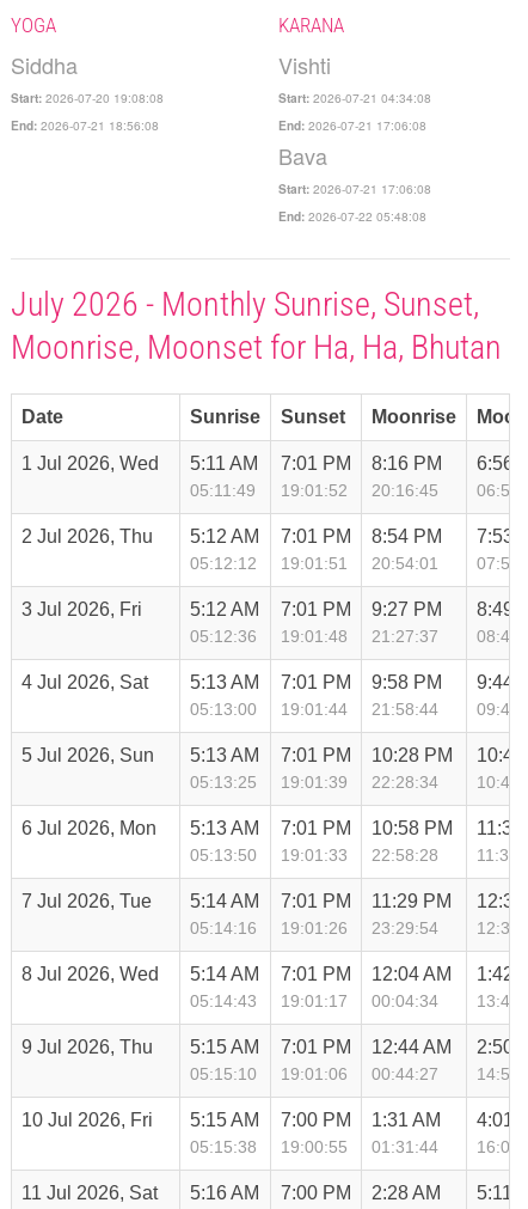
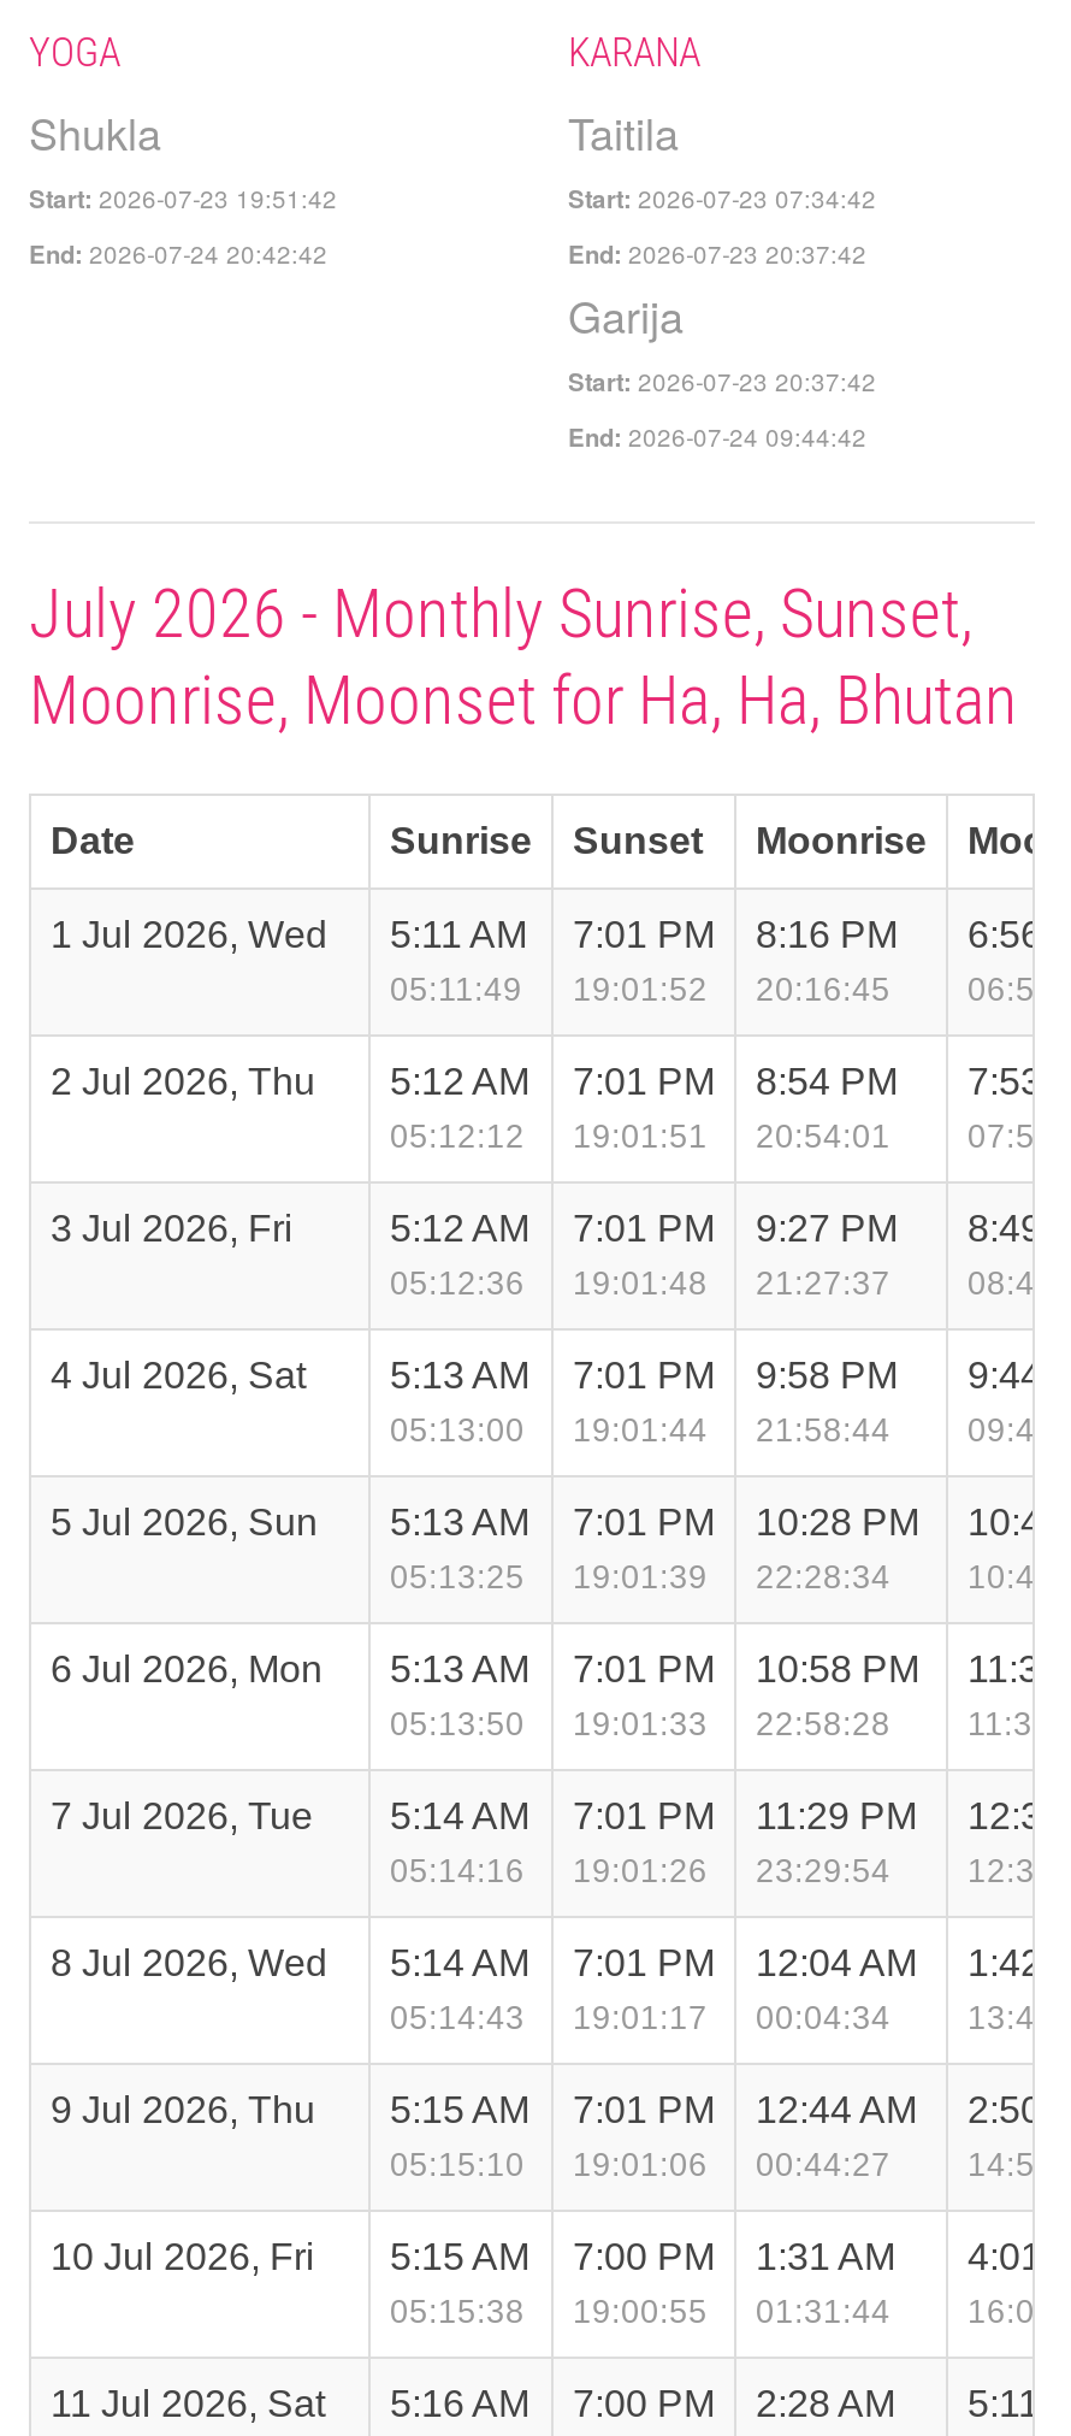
- Siddha
- Start: 2026-07-20 19:08:08
+ Shukla
+ Start: 2026-07-23 19:51:42

- Vishti
- Start: 2026-07-21 04:34:08
+ Taitila
+ Start: 2026-07-23 07:34:42

- End: 2026-07-21 18:56:08
+ End: 2026-07-24 20:42:42

- End: 2026-07-21 17:06:08
- Bava
- Start: 2026-07-21 17:06:08
+ End: 2026-07-23 20:37:42
+ Garija
+ Start: 2026-07-23 20:37:42

- End: 2026-07-22 05:48:08
+ End: 2026-07-24 09:44:42
